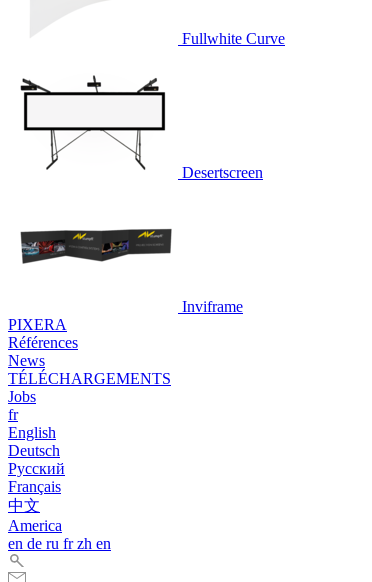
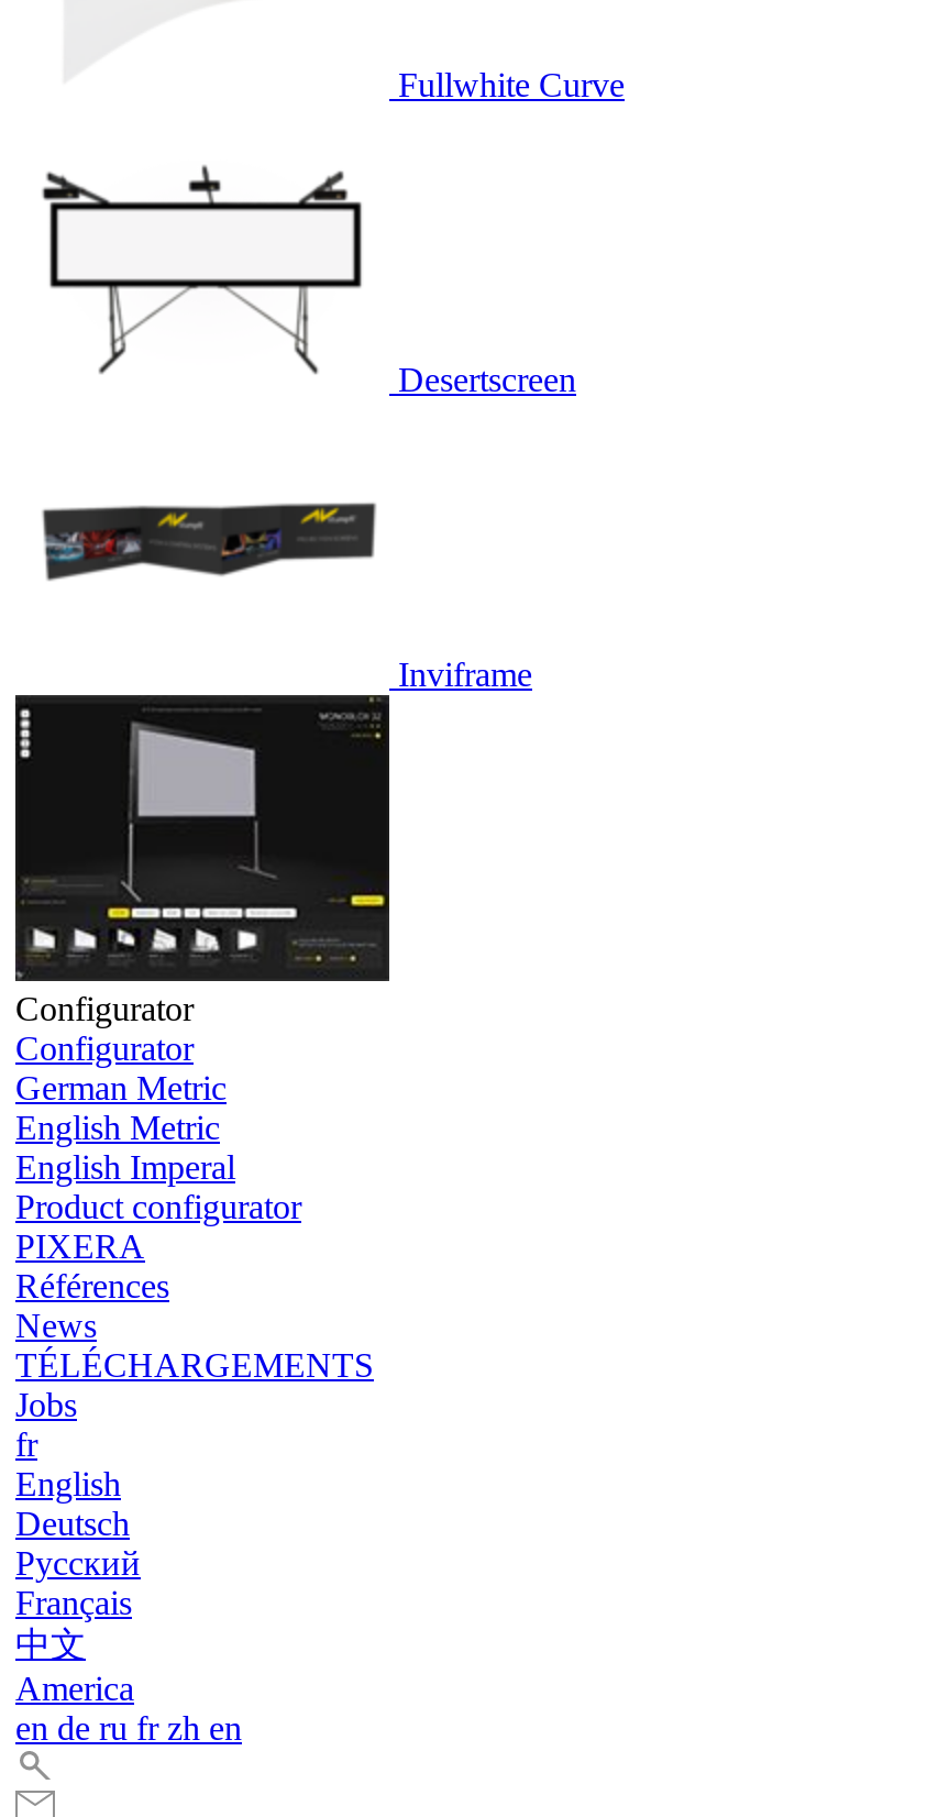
+ [image]
+ Configurator
+ Configurator
+ German Metric
+ English Metric
+ English Imperal
+ Product configurator
